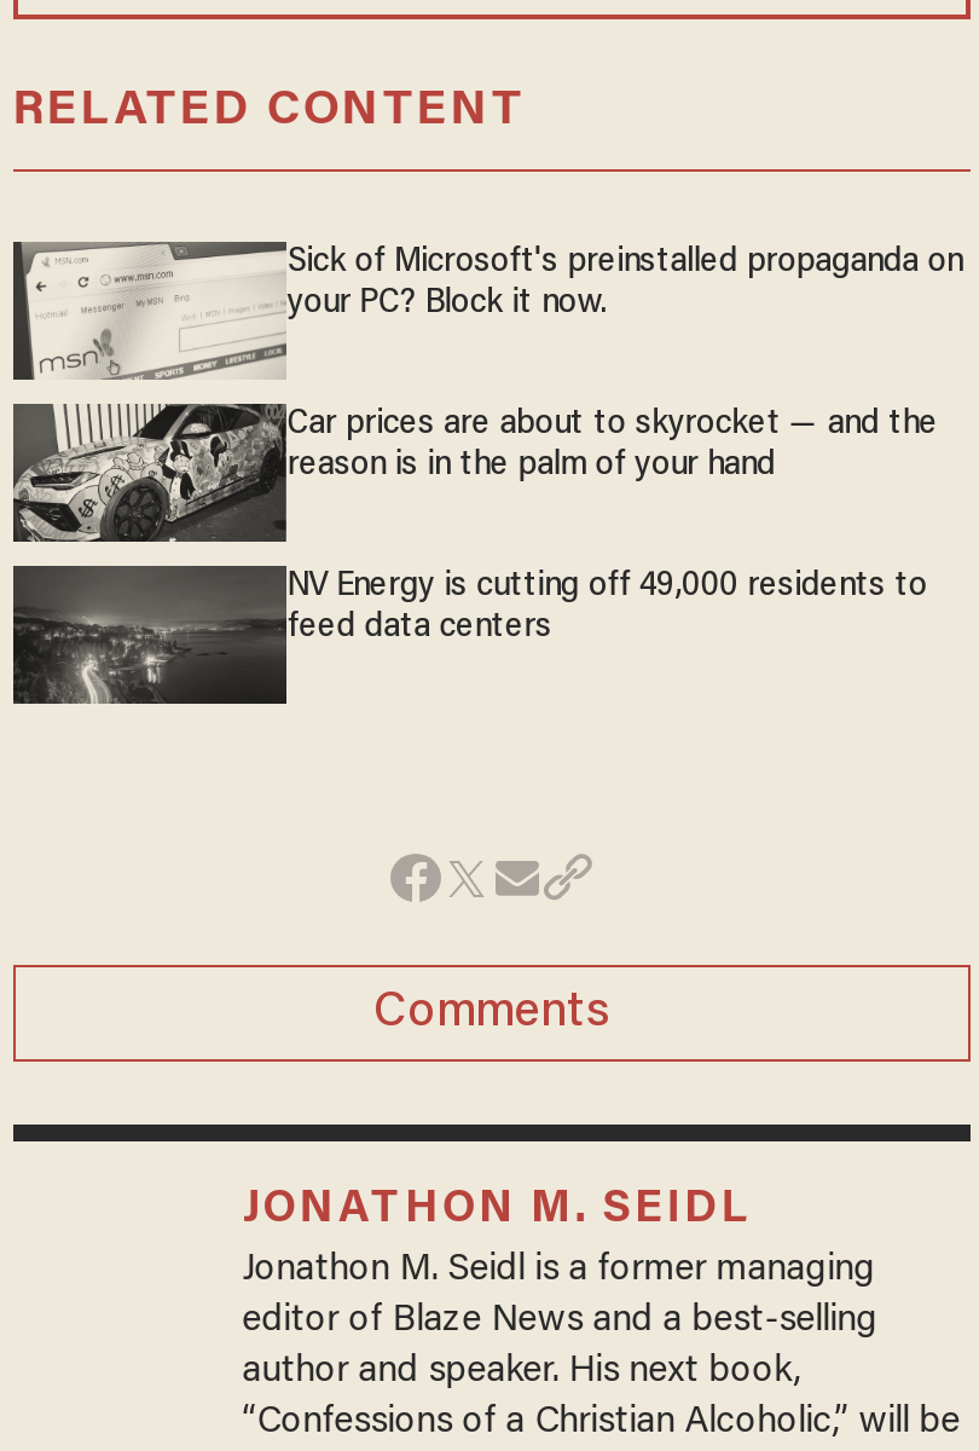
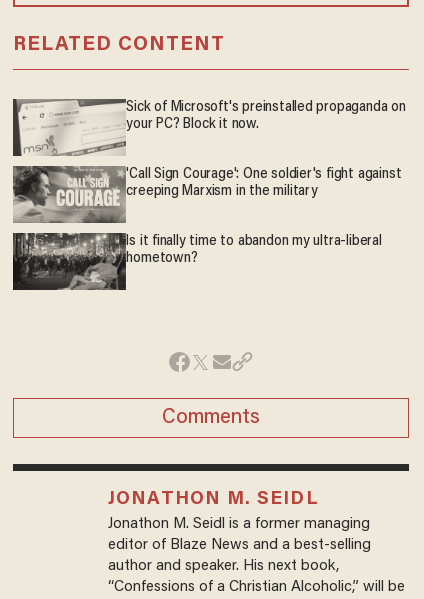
- [image]
- Car prices are about to skyrocket — and the
- reason is in the palm of your hand
+ [image]
+ 'Call Sign Courage': One soldier's fight against
+ creeping Marxism in the military

- [image]
- NV Energy is cutting off 49,000 residents to
- feed data centers
+ [image]
+ Is it finally time to abandon my ultra-liberal
+ hometown?
